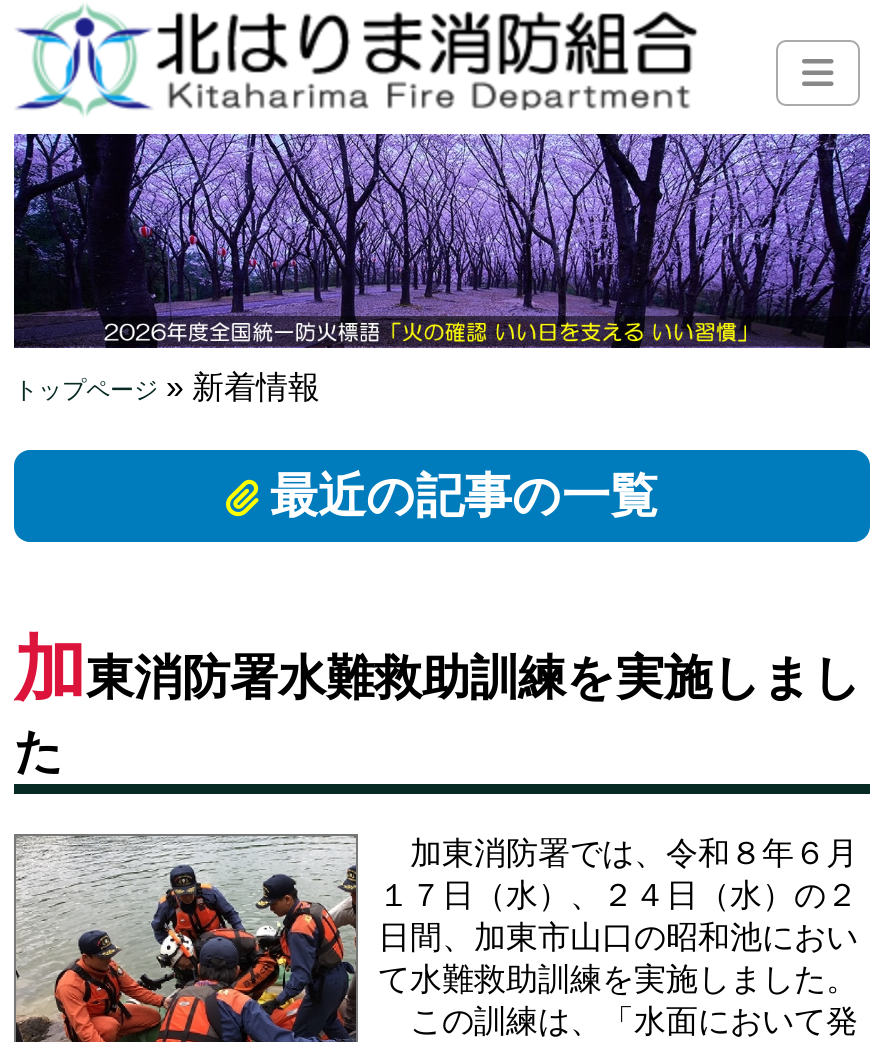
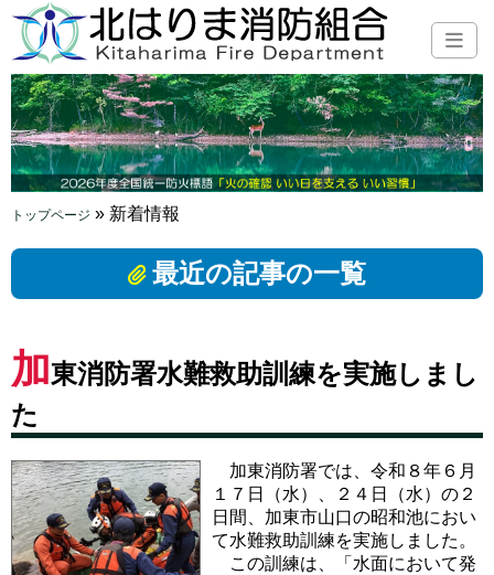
- [image]
+ [image]
